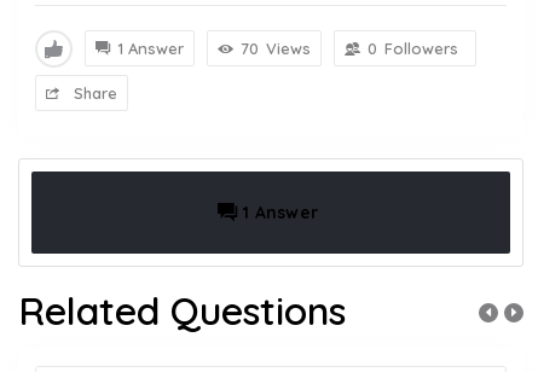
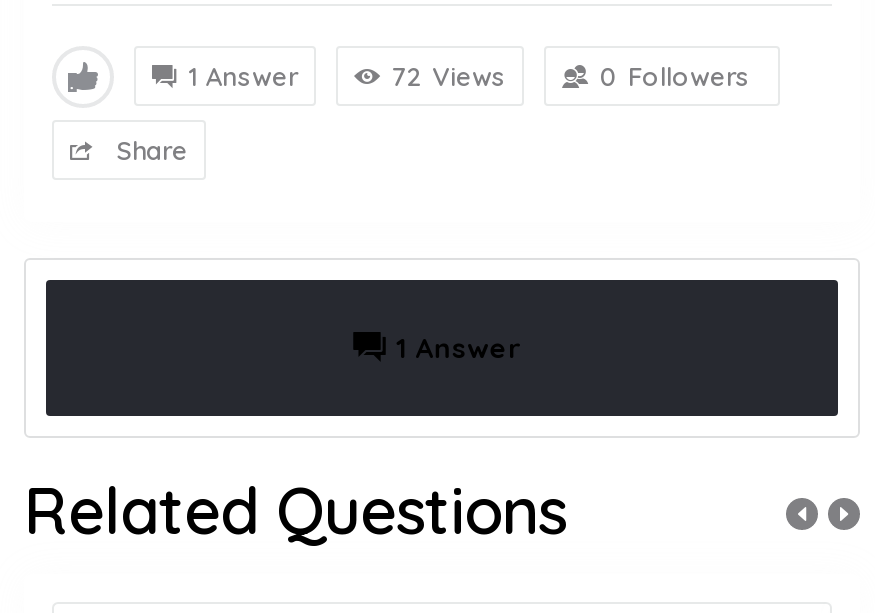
- 70 Views
+ 72 Views
